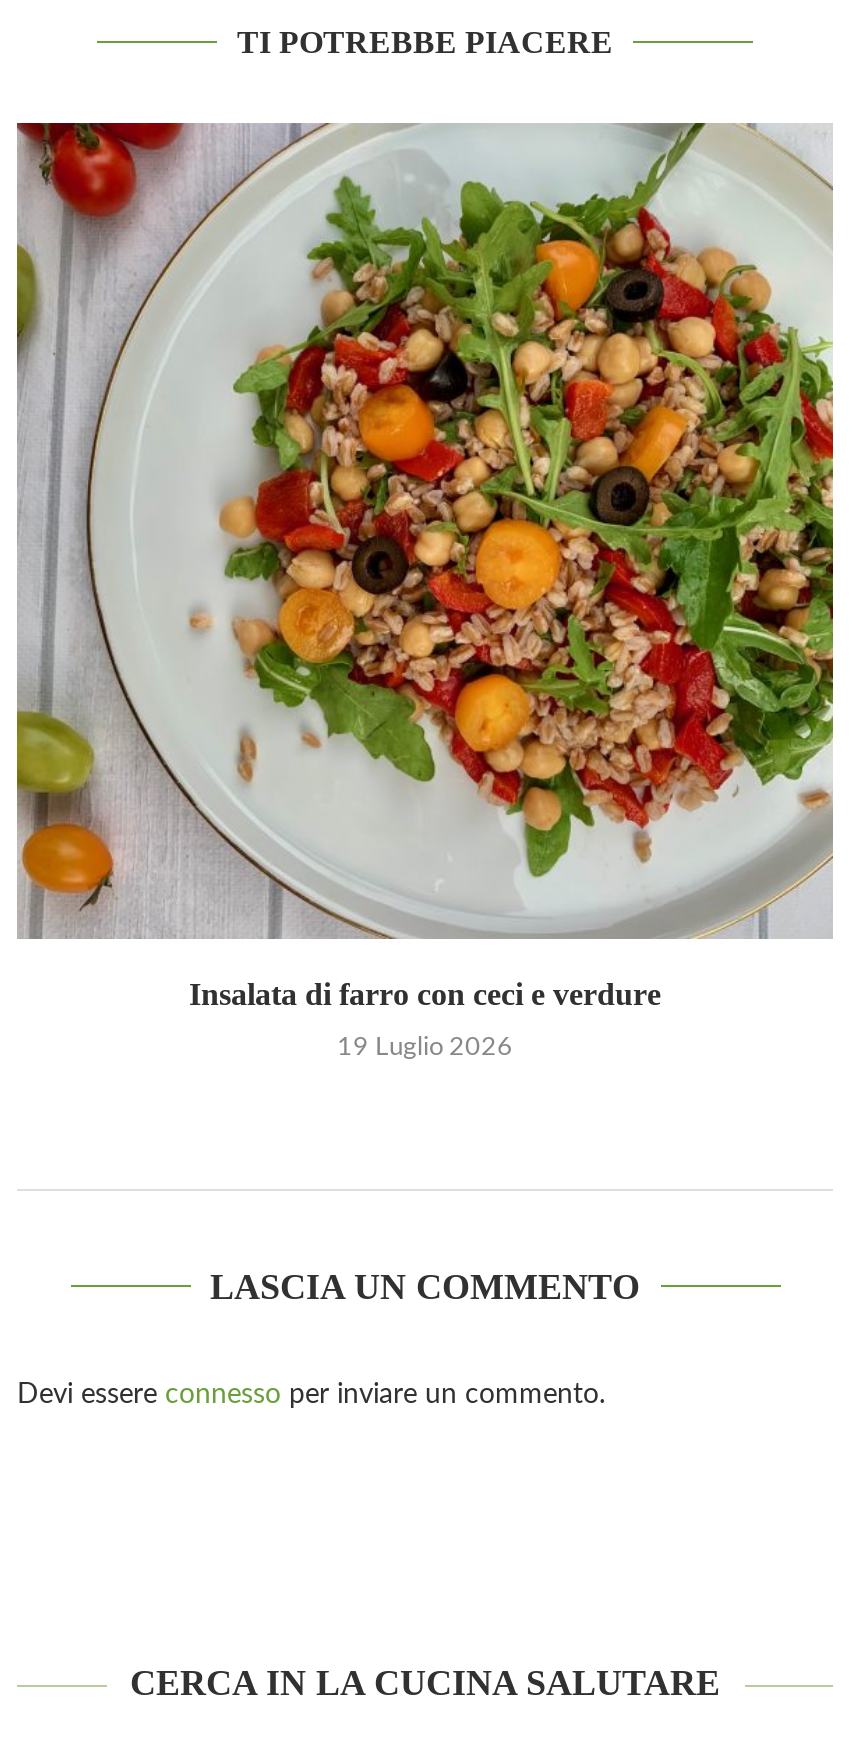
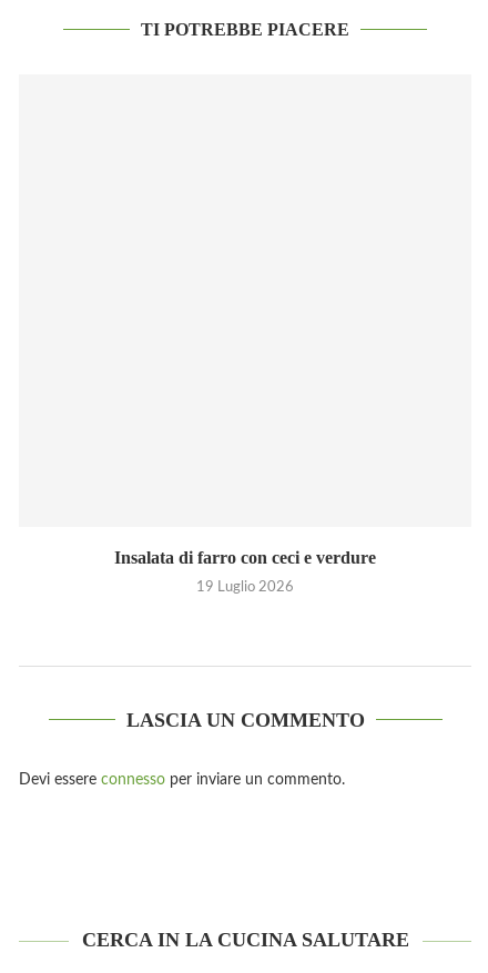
- [image]
